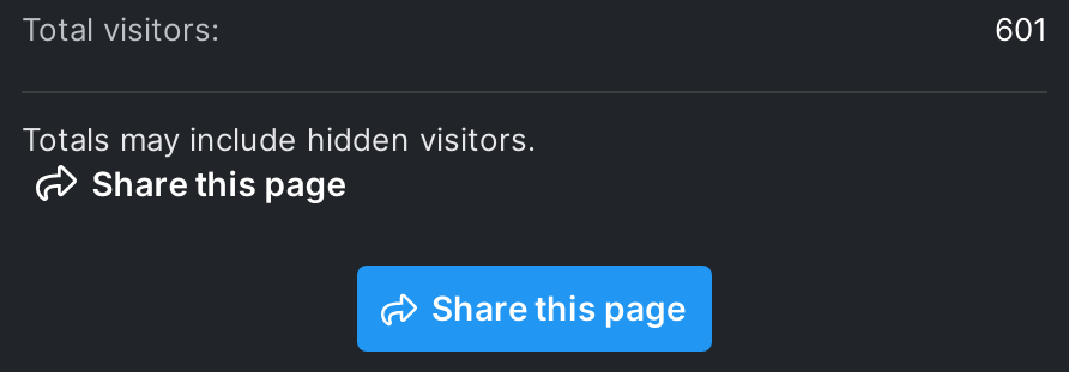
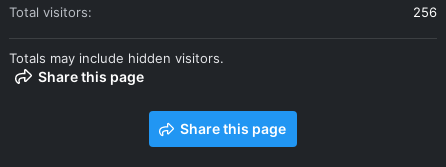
- 601
+ 256
